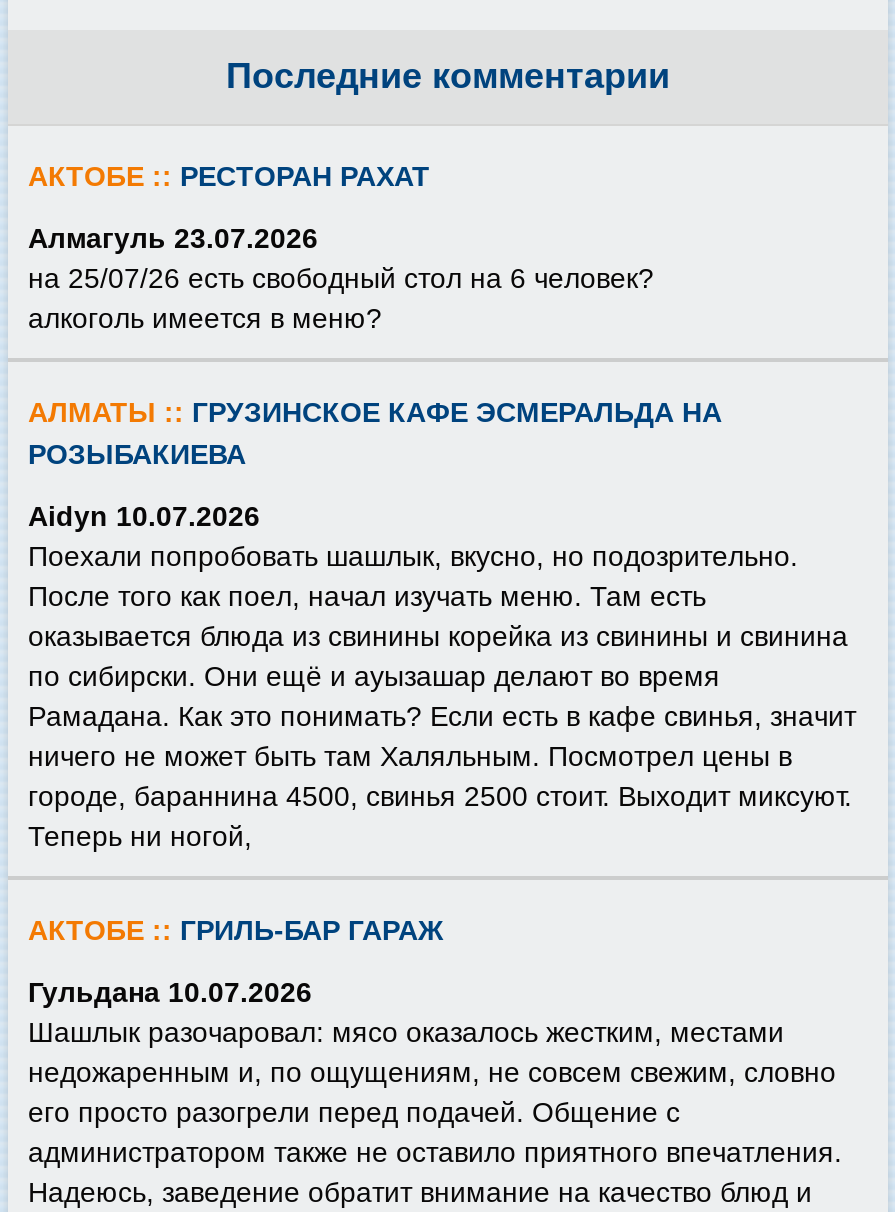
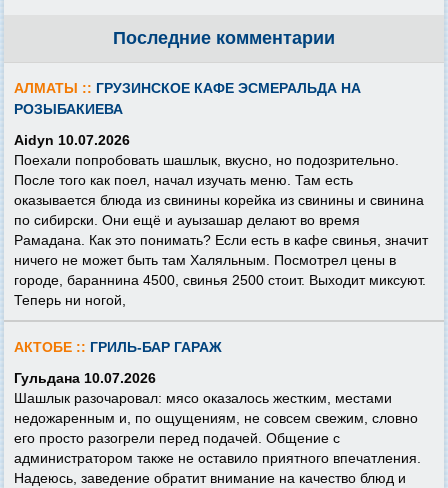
- АКТОБЕ :: РЕСТОРАН РАХАТ
- Алмагуль 23.07.2026
- на 25/07/26 есть свободный стол на 6 человек?
- алкоголь имеется в меню?
